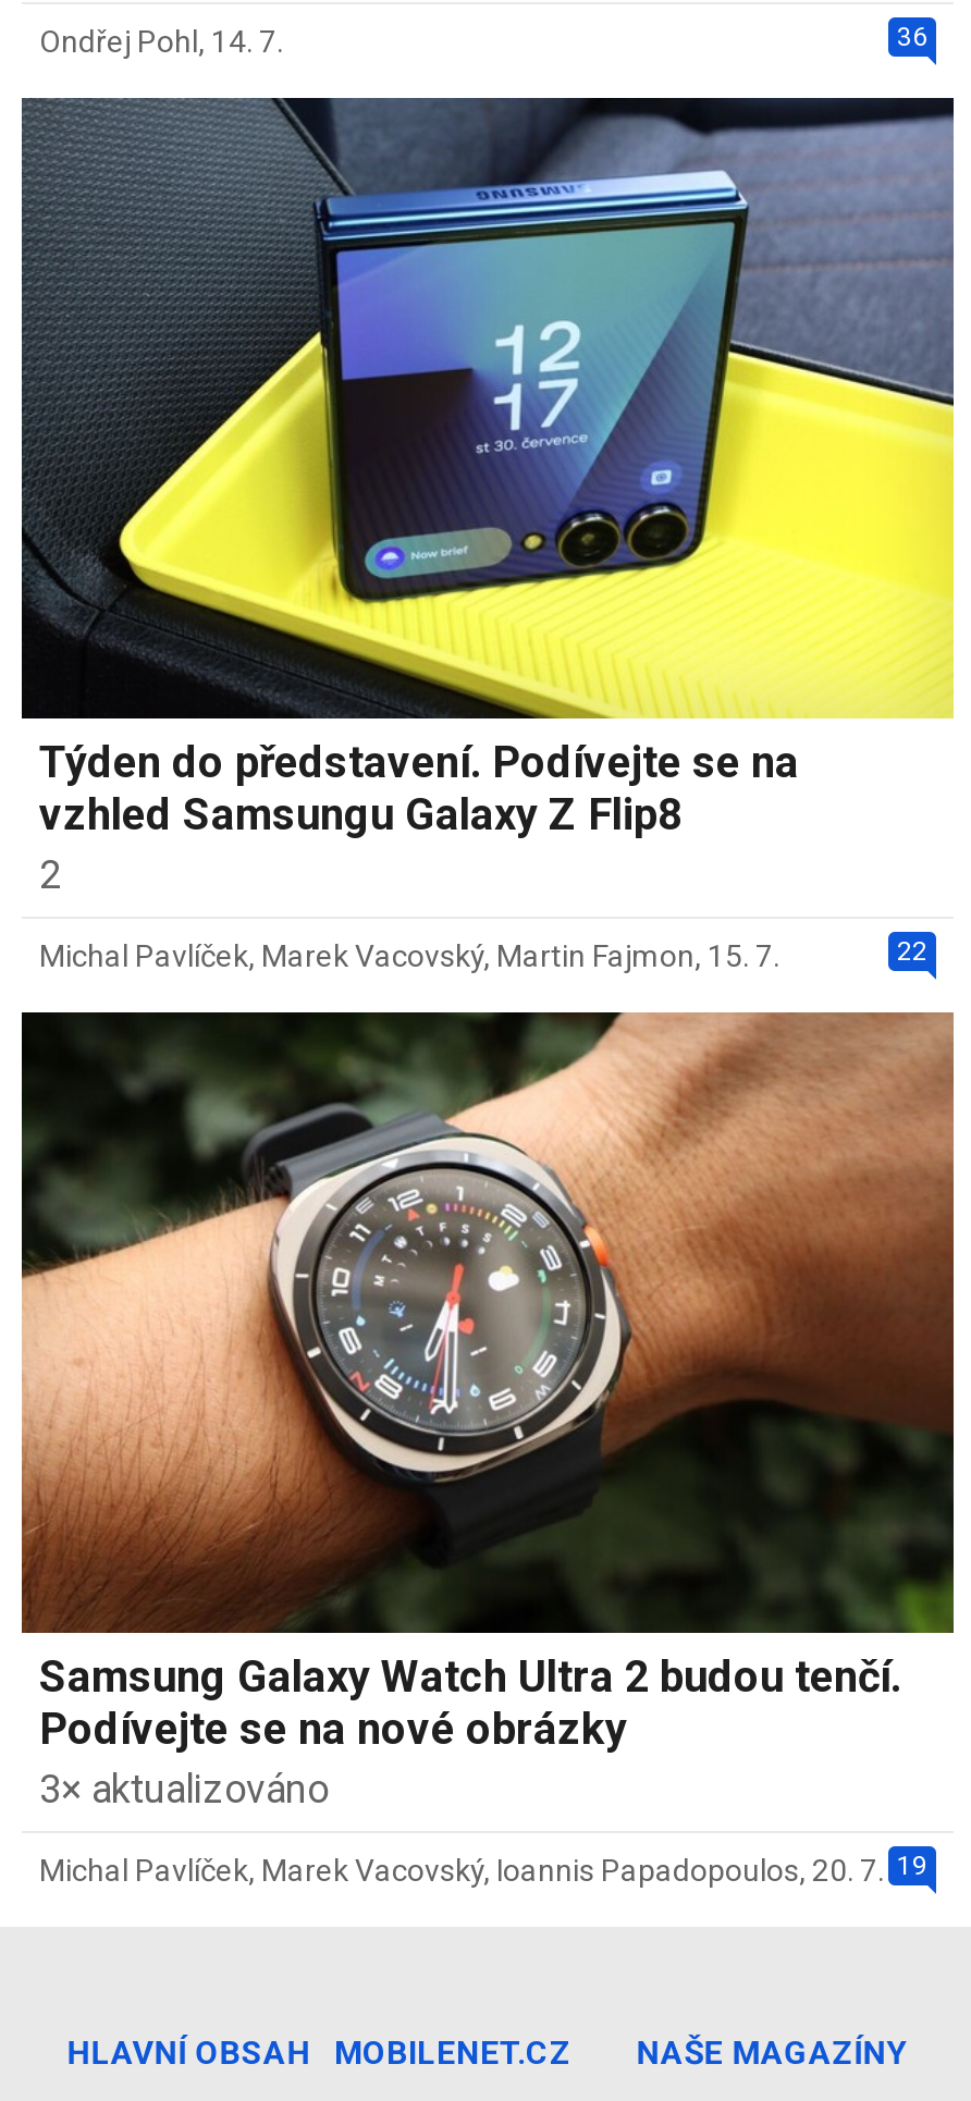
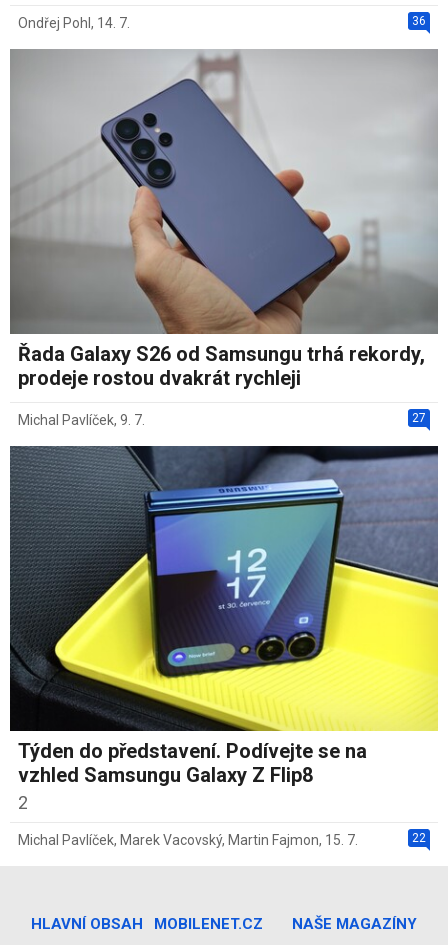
+ [image]
+ Řada Galaxy S26 od Samsungu trhá rekordy,
+ prodeje rostou dvakrát rychleji
+ 27
+ Michal Pavlíček, 9. 7.

moved down: [image] | Týden do představení. Podívejte se na | vzhled Samsungu Galaxy Z Flip8 | 2 | 22 | Michal Pavlíček, Marek Vacovský, Martin Fajmon, 15. 7.

- [image]
- Samsung Galaxy Watch Ultra 2 budou tenčí.
- Podívejte se na nové obrázky
- 3× aktualizováno
- 19
- Michal Pavlíček, Marek Vacovský, Ioannis Papadopoulos, 20. 7.
